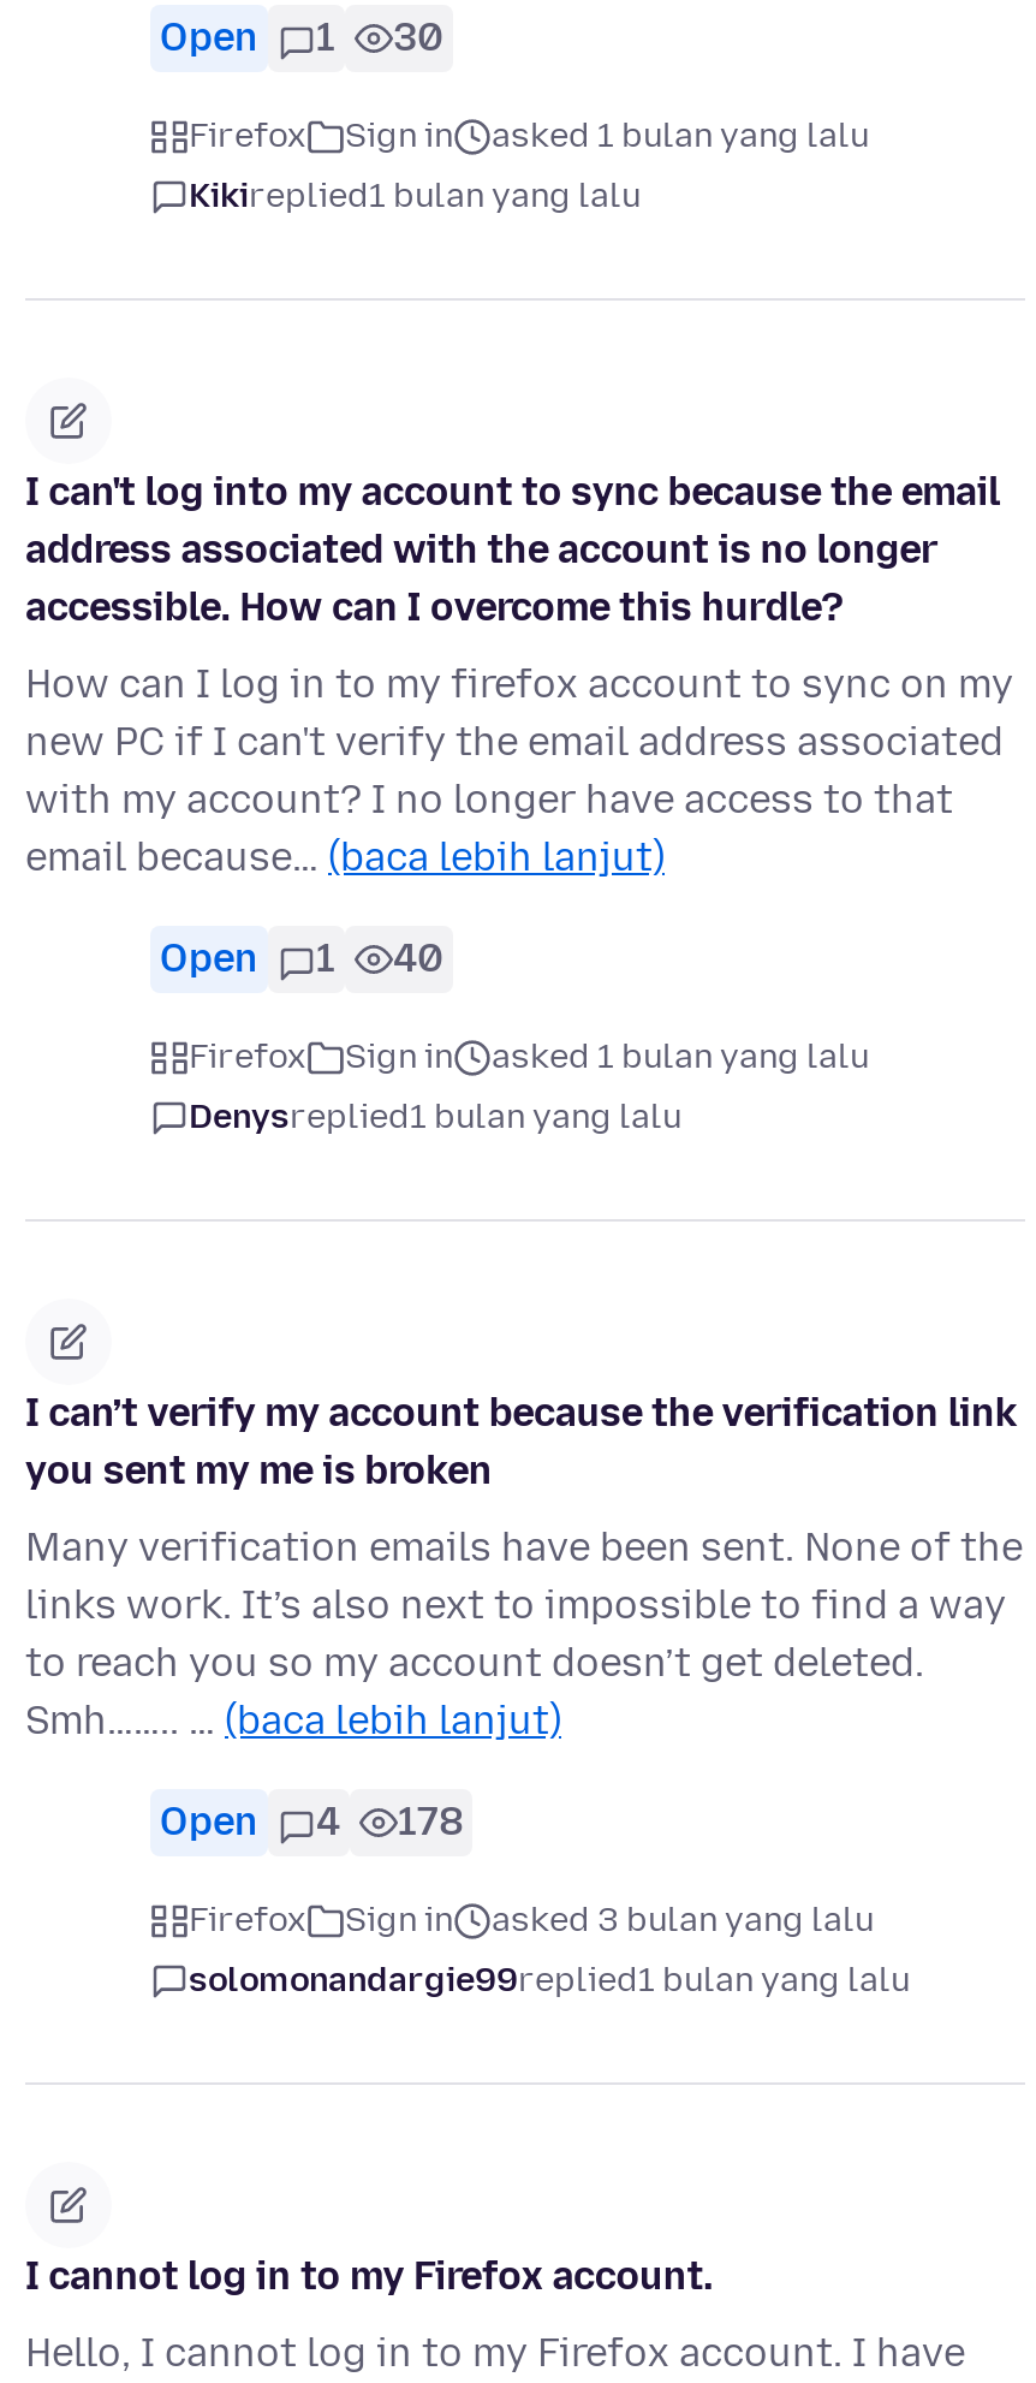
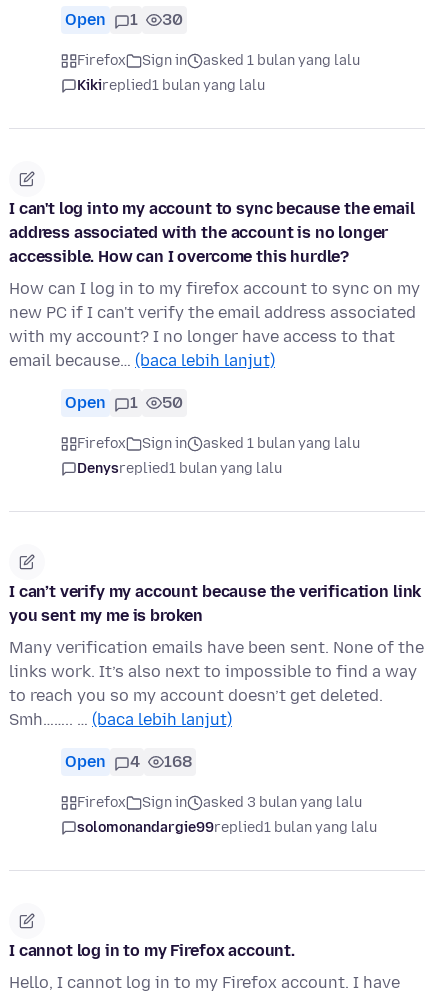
- Open 1 40
+ Open 1 50

- Open 4 178
+ Open 4 168
